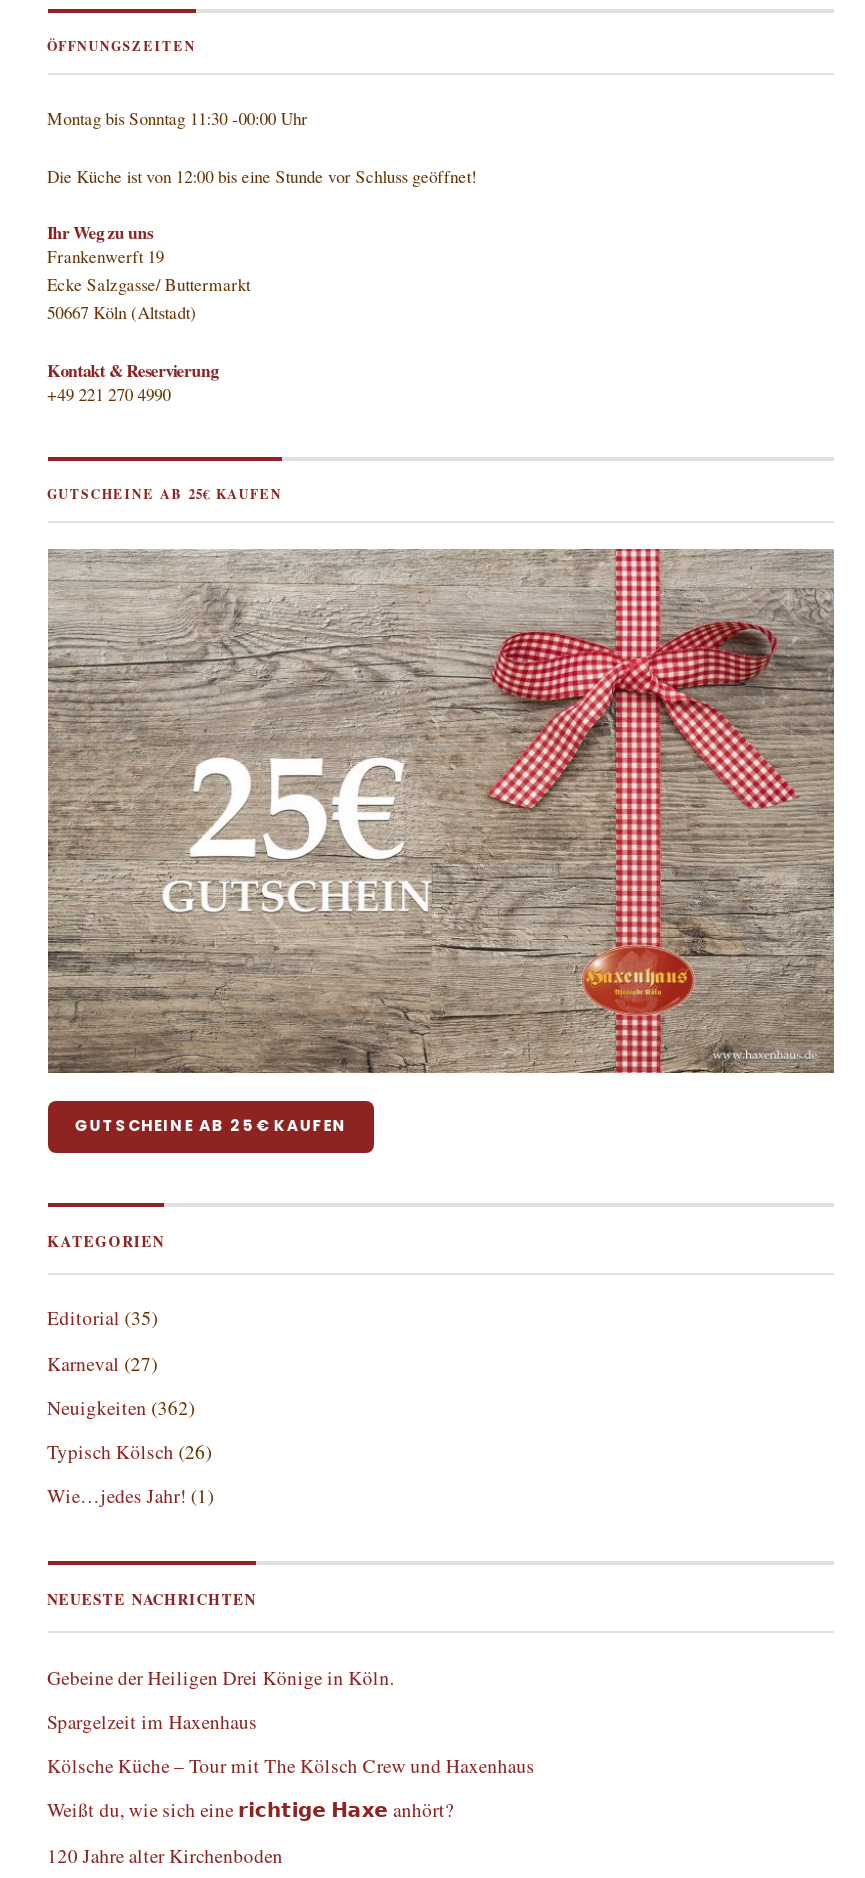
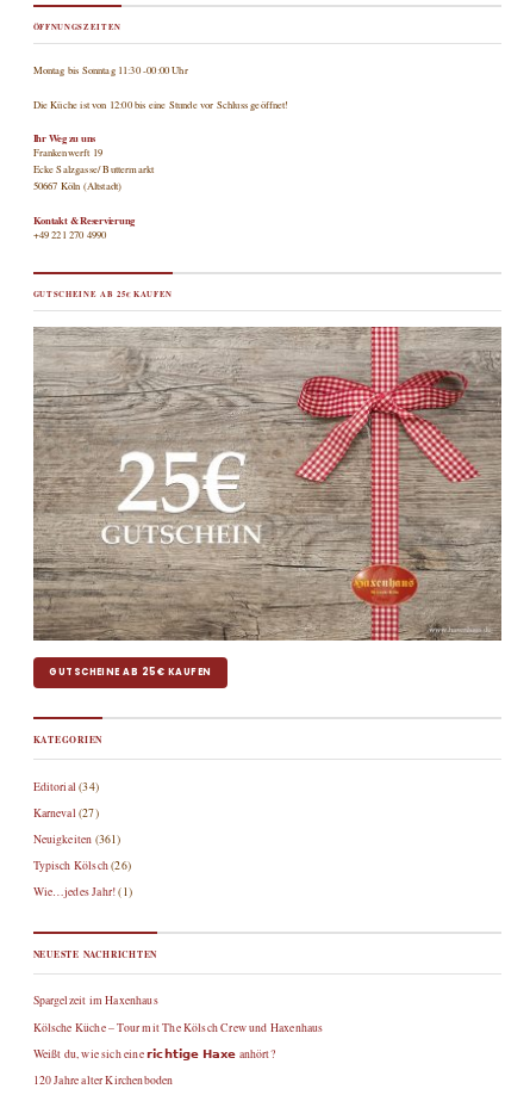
- Editorial (35)
+ Editorial (34)

- Neuigkeiten (362)
+ Neuigkeiten (361)

- Gebeine der Heiligen Drei Könige in Köln.
